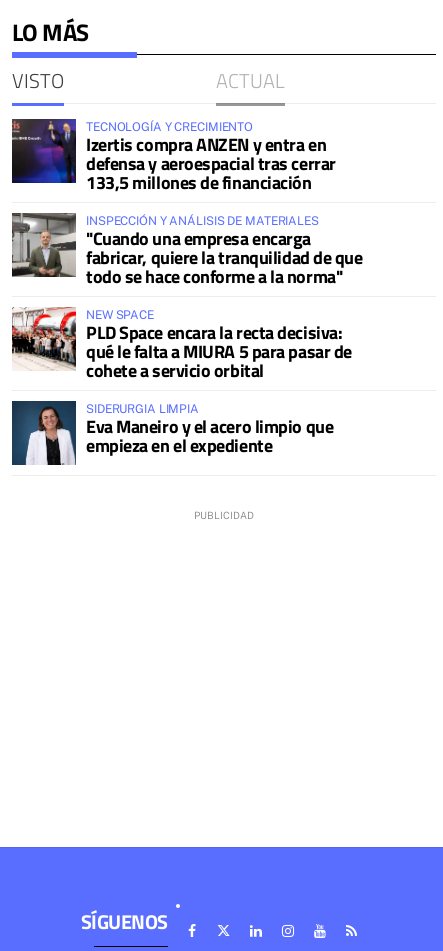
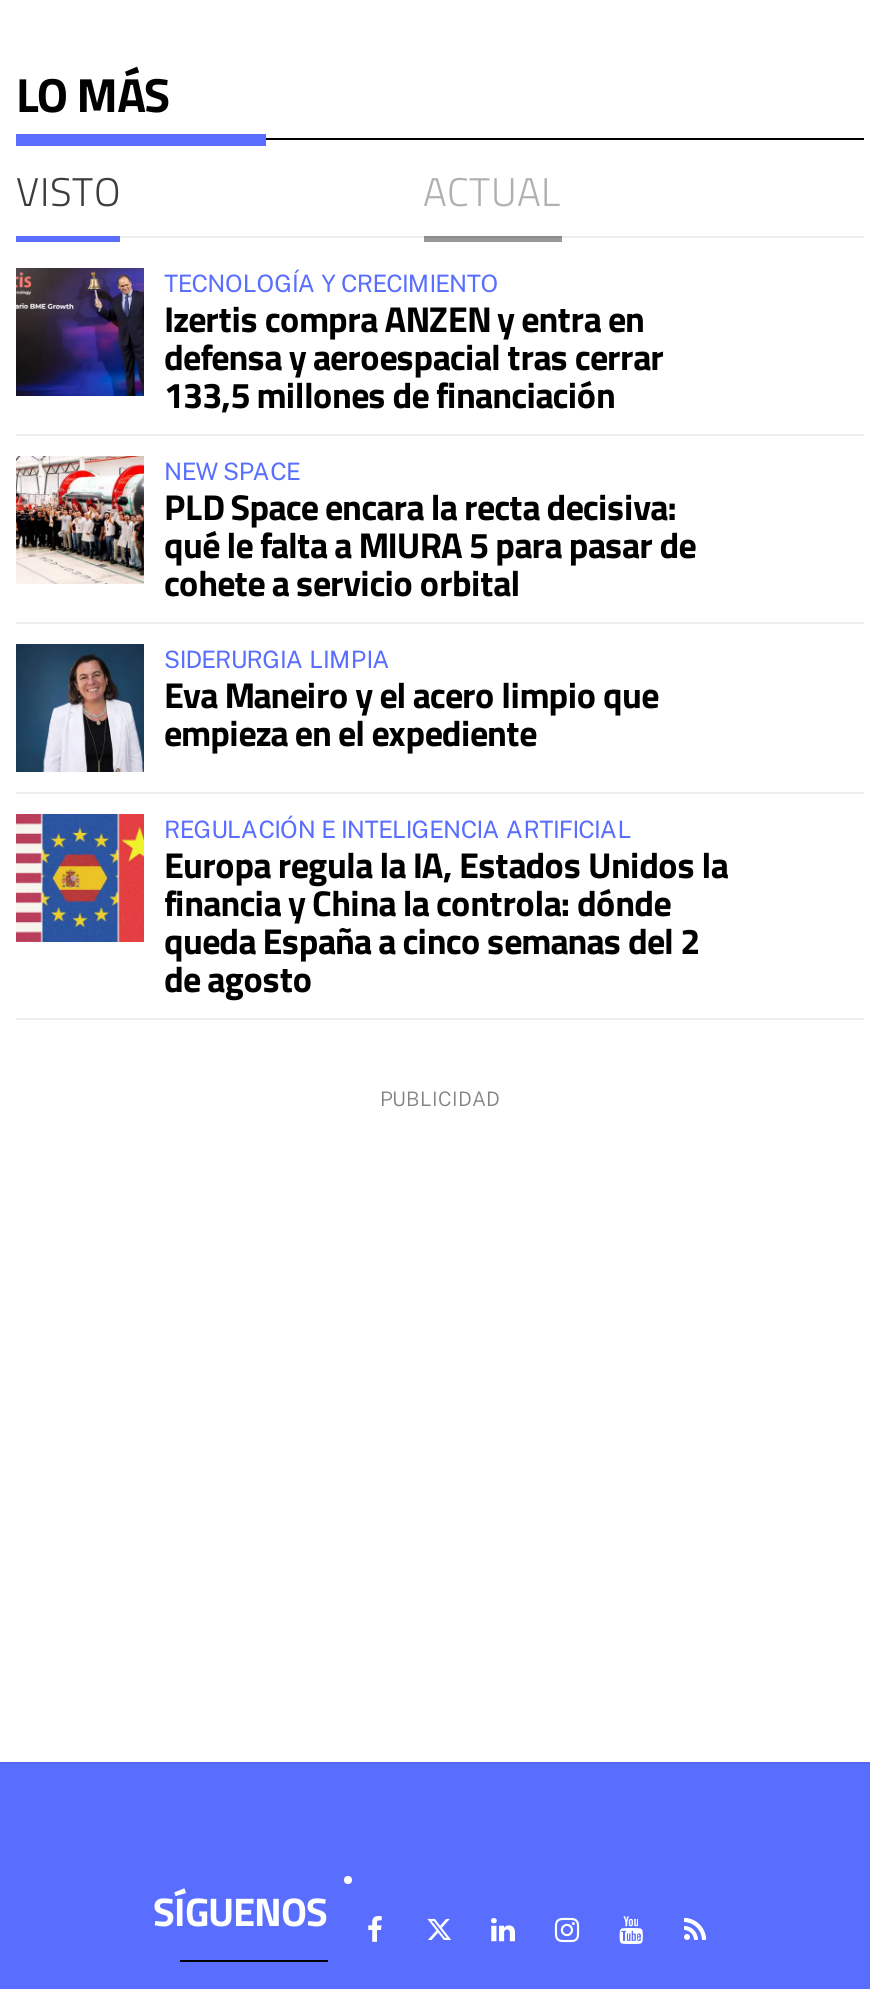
- [image]
- INSPECCIÓN Y ANÁLISIS DE MATERIALES
- "Cuando una empresa encarga
- fabricar, quiere la tranquilidad de que
- todo se hace conforme a la norma"

moved up: [image] | NEW SPACE | PLD Space encara la recta decisiva: | qué le falta a MIURA 5 para pasar de | cohete a servicio orbital | SIDERURGIA LIMPIA | Eva Maneiro y el acero limpio que | empieza en el expediente

+ [image]
+ REGULACIÓN E INTELIGENCIA ARTIFICIAL
+ Europa regula la IA, Estados Unidos la
+ financia y China la controla: dónde
+ queda España a cinco semanas del 2
+ de agosto
